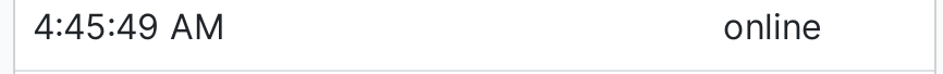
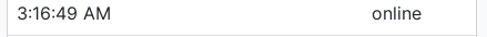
- 4:45:49 AM
+ 3:16:49 AM
